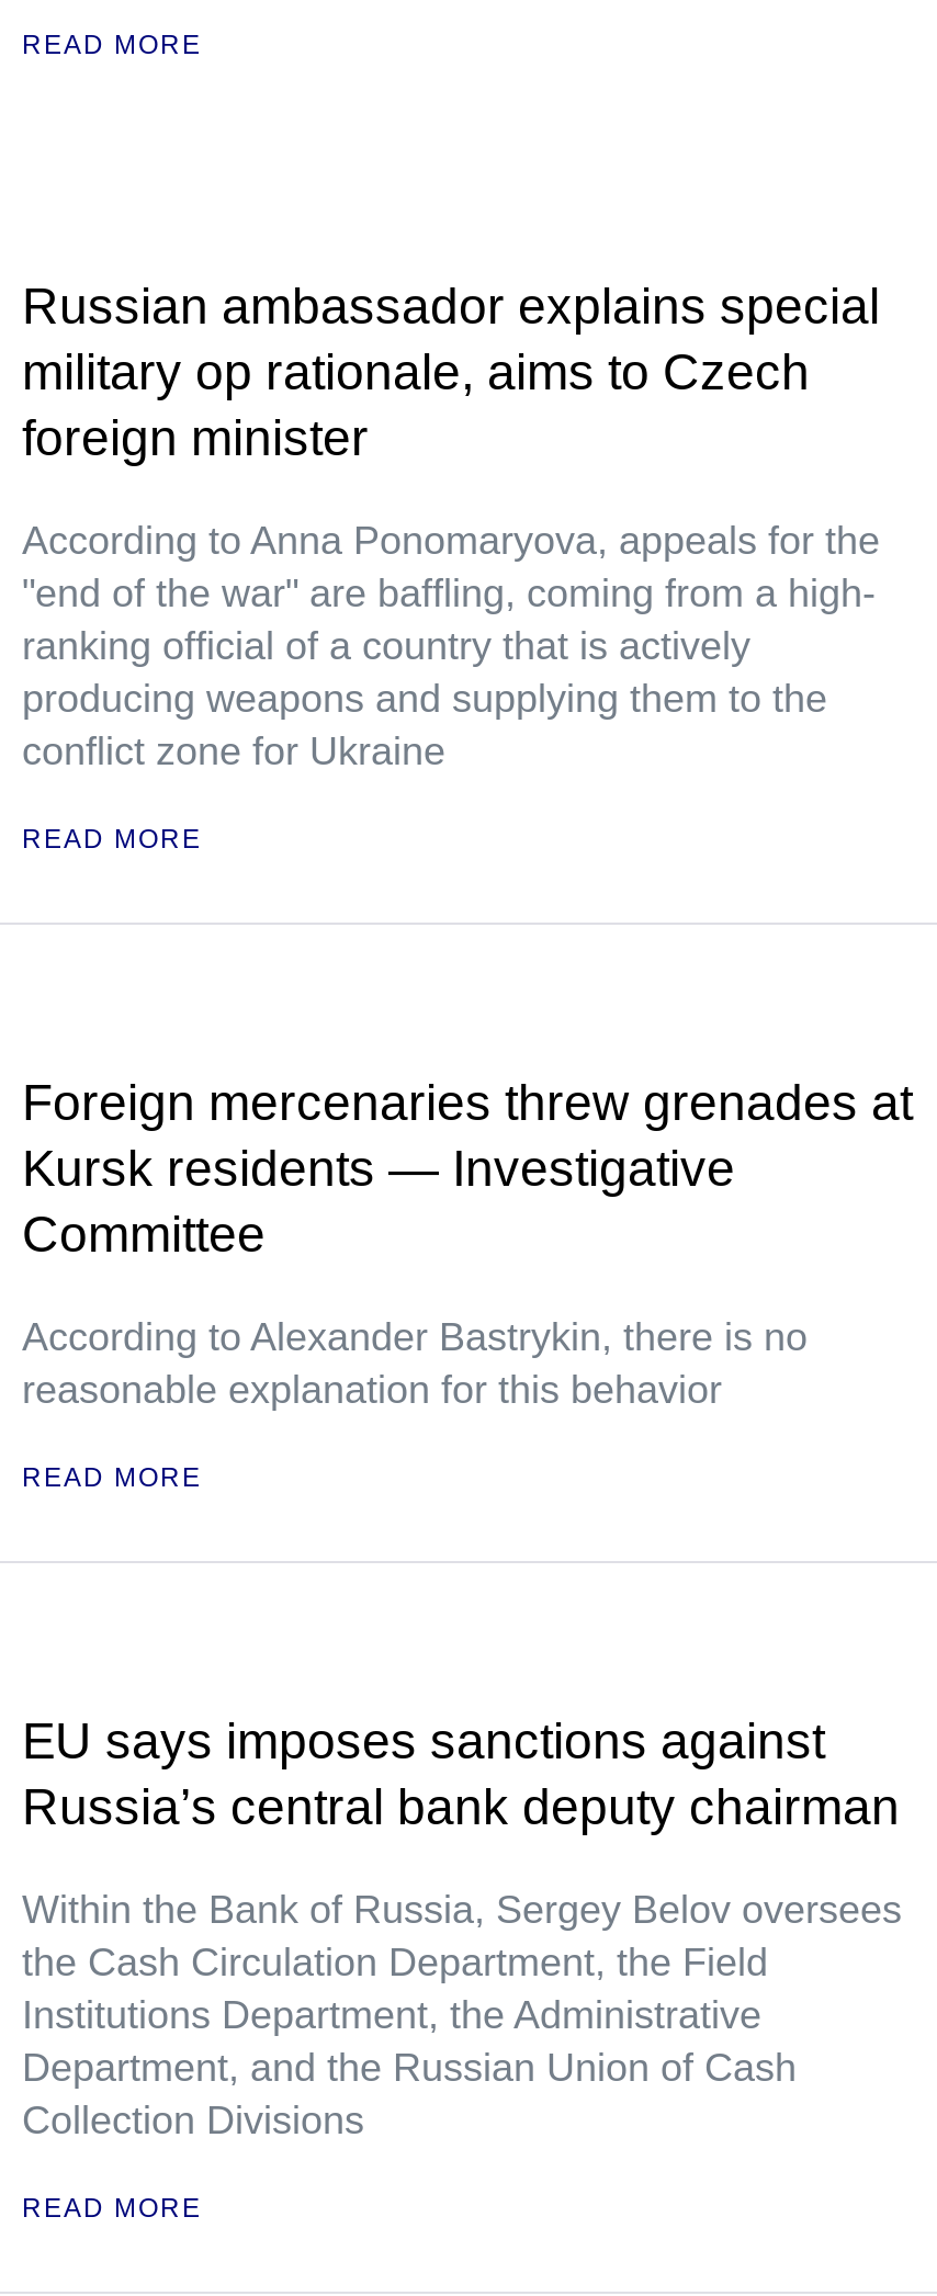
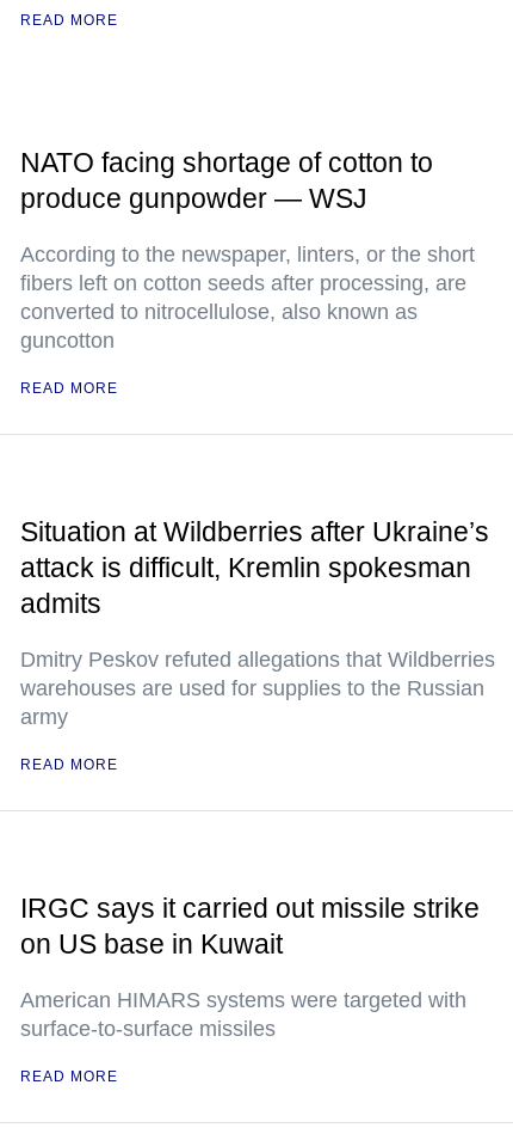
- Russian ambassador explains special
- military op rationale, aims to Czech
- foreign minister
+ NATO facing shortage of cotton to
+ produce gunpowder — WSJ

- According to Anna Ponomaryova, appeals for the
- "end of the war" are baffling, coming from a high-
- ranking official of a country that is actively
- producing weapons and supplying them to the
- conflict zone for Ukraine
+ According to the newspaper, linters, or the short
+ fibers left on cotton seeds after processing, are
+ converted to nitrocellulose, also known as
+ guncotton

- Foreign mercenaries threw grenades at
- Kursk residents — Investigative
- Committee
+ Situation at Wildberries after Ukraine’s
+ attack is difficult, Kremlin spokesman
+ admits

- According to Alexander Bastrykin, there is no
- reasonable explanation for this behavior
+ Dmitry Peskov refuted allegations that Wildberries
+ warehouses are used for supplies to the Russian
+ army

- EU says imposes sanctions against
- Russia’s central bank deputy chairman
+ IRGC says it carried out missile strike
+ on US base in Kuwait

- Within the Bank of Russia, Sergey Belov oversees
- the Cash Circulation Department, the Field
- Institutions Department, the Administrative
- Department, and the Russian Union of Cash
- Collection Divisions
+ American HIMARS systems were targeted with
+ surface-to-surface missiles
